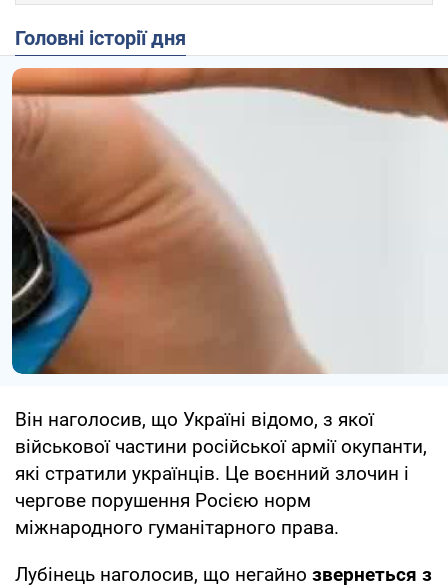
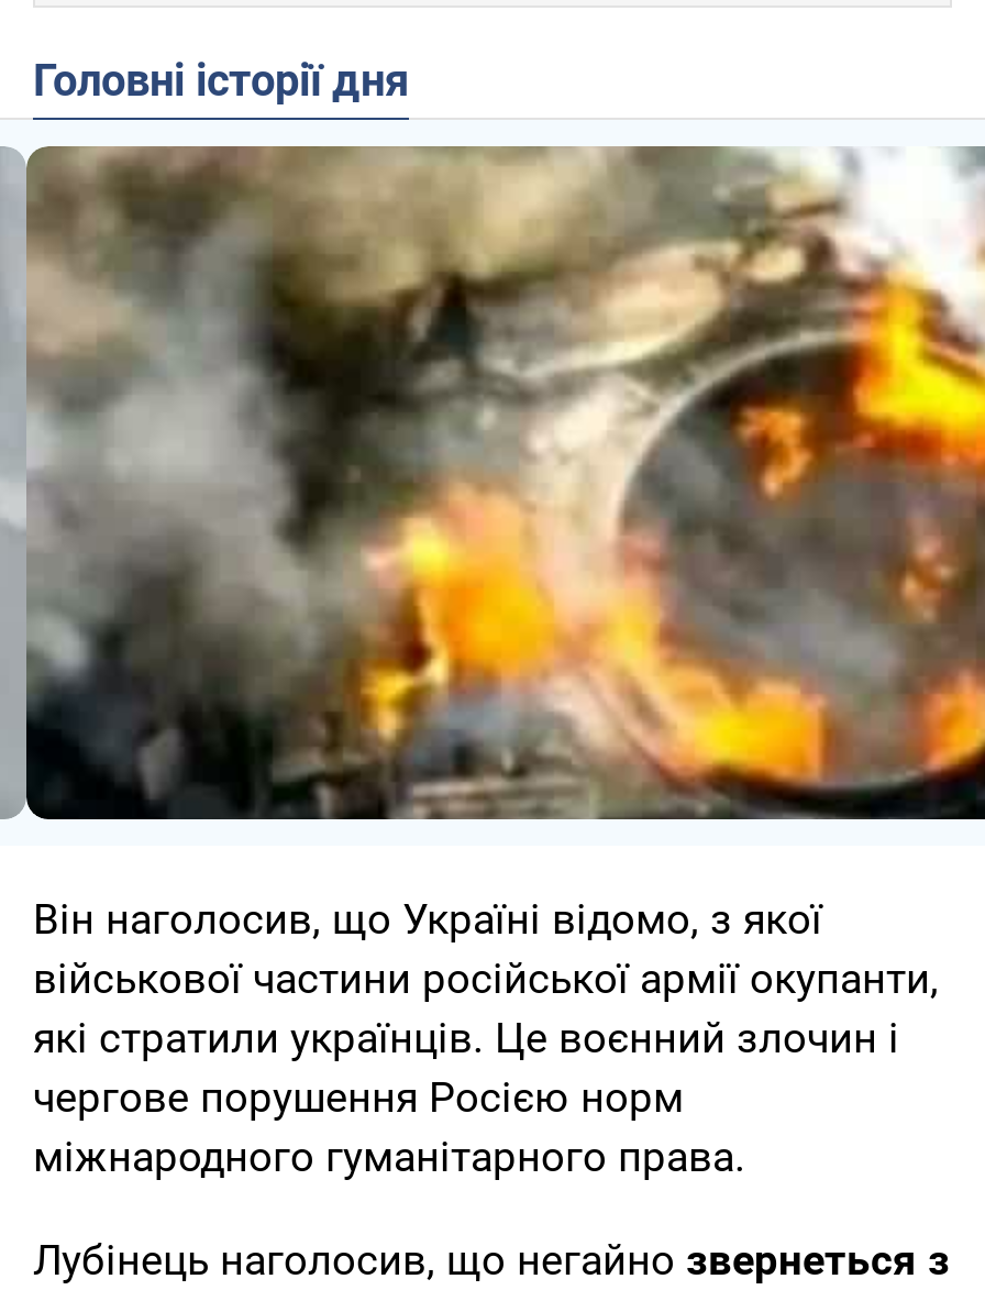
- [image]
+ [image]
